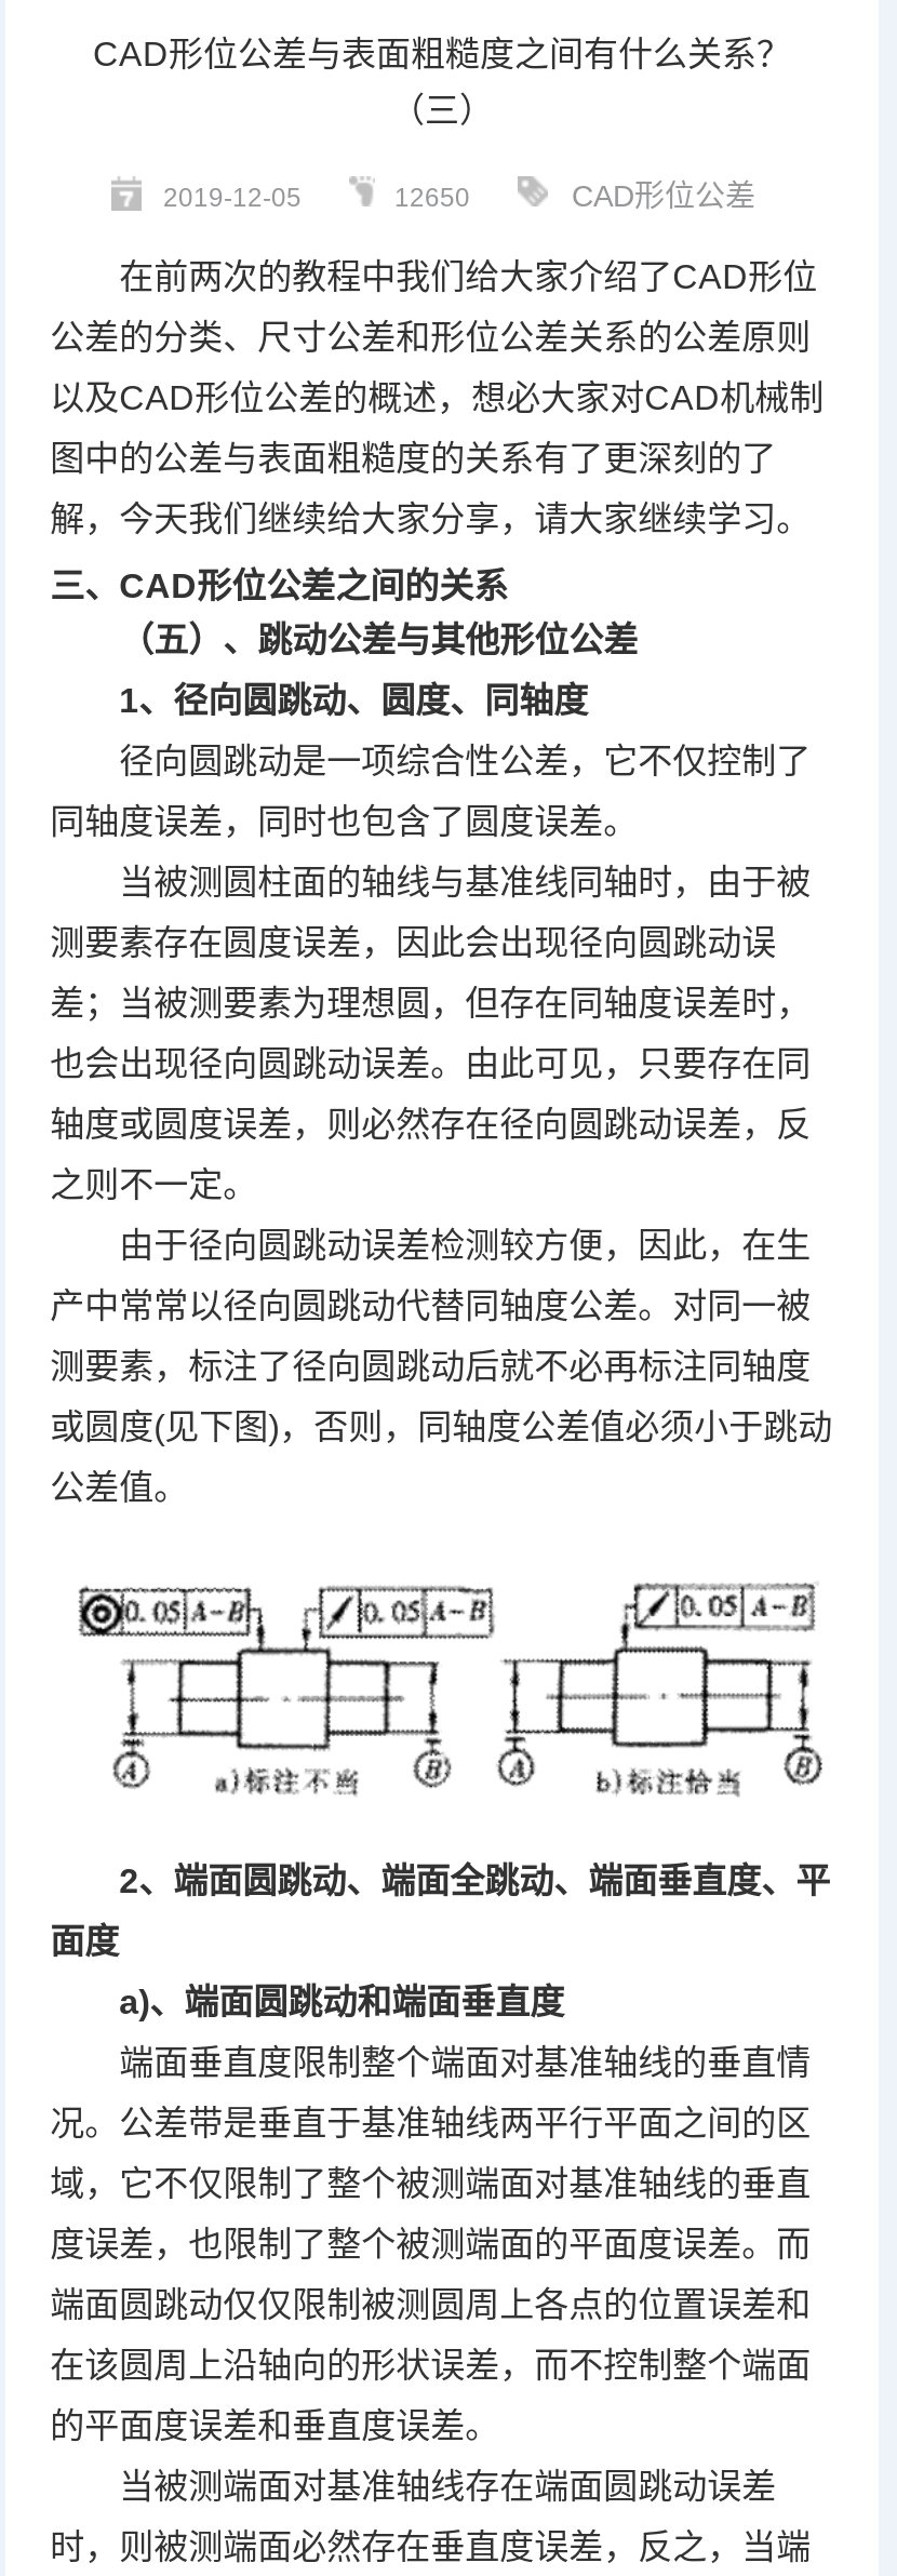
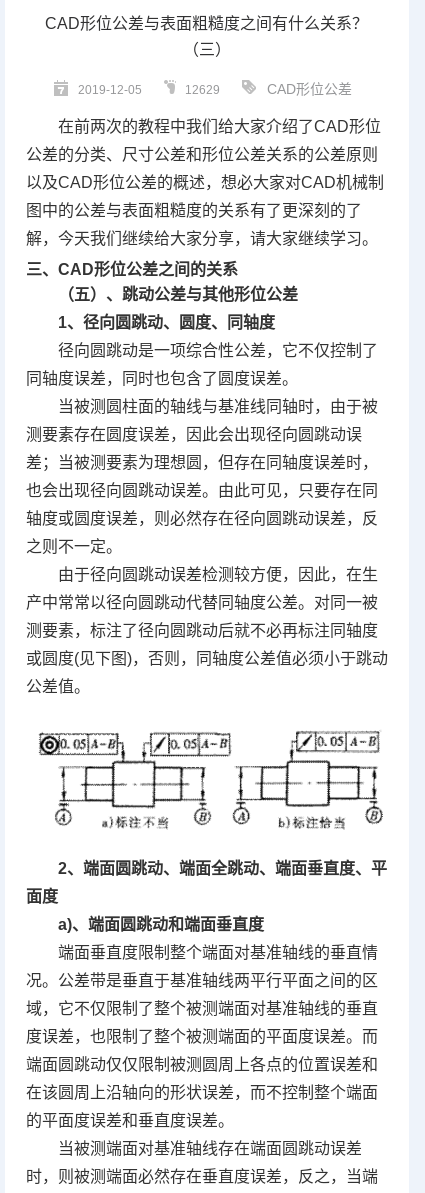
- 12650
+ 12629
